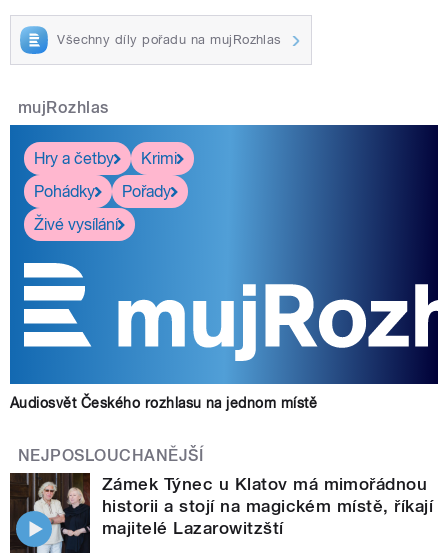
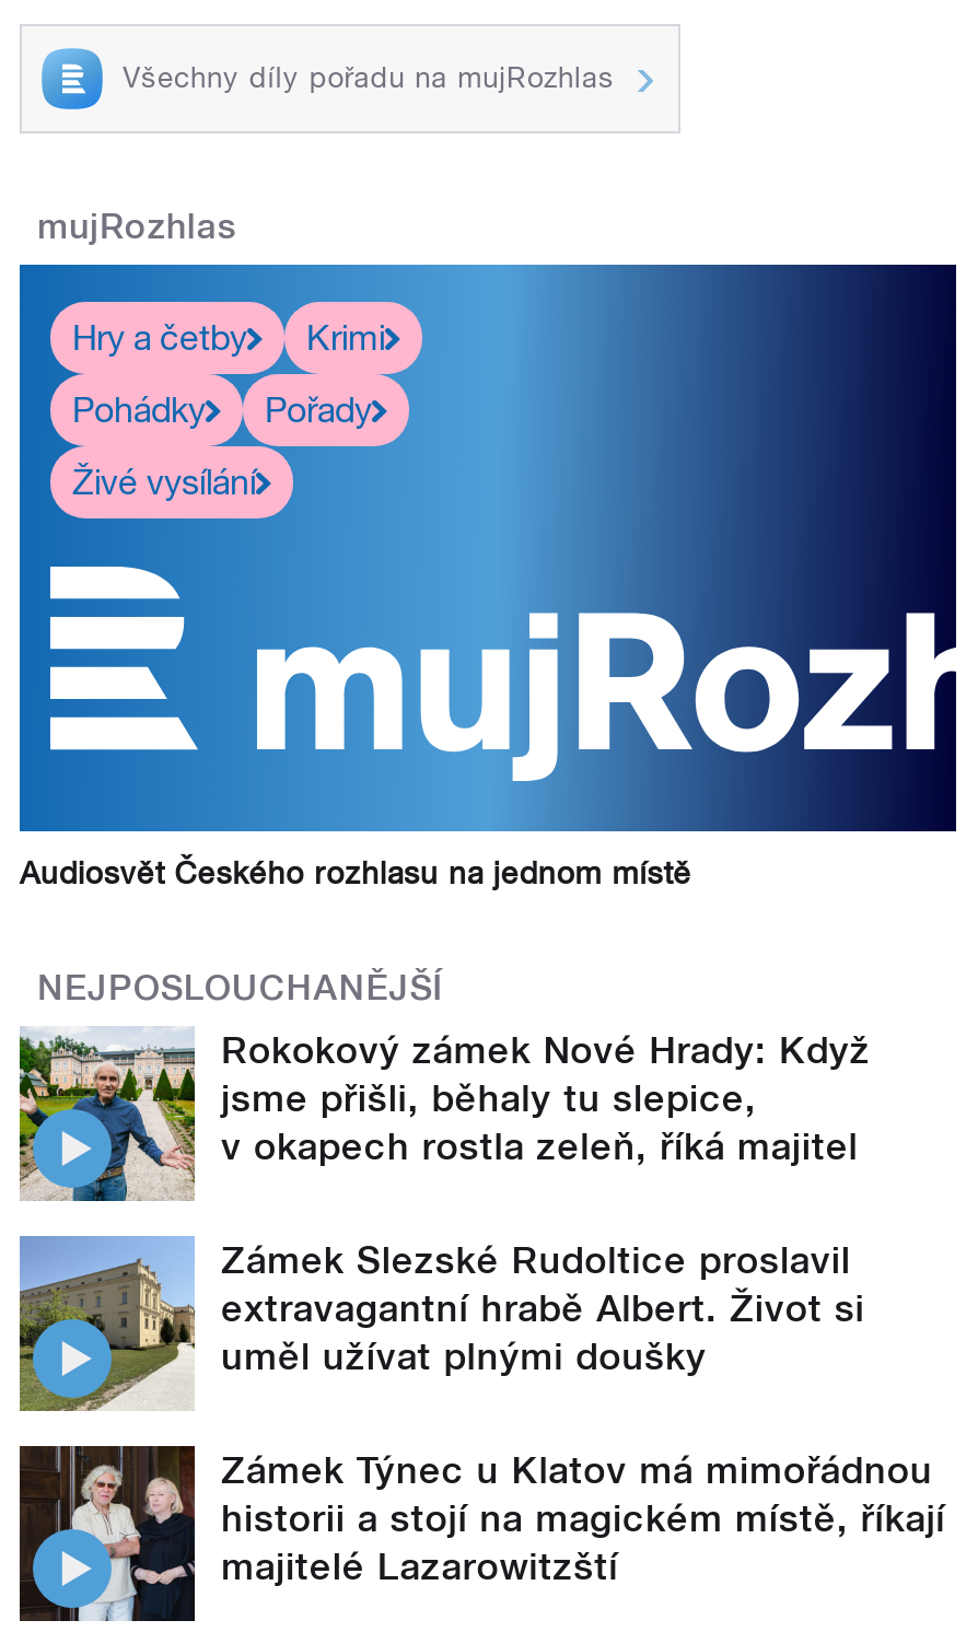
+ [image]
+ Rokokový zámek Nové Hrady: Když
+ jsme přišli, běhaly tu slepice,
+ v okapech rostla zeleň, říká majitel
+ Zámek Slezské Rudoltice proslavil
+ extravagantní hrabě Albert. Život si
+ uměl užívat plnými doušky

+ [image]
